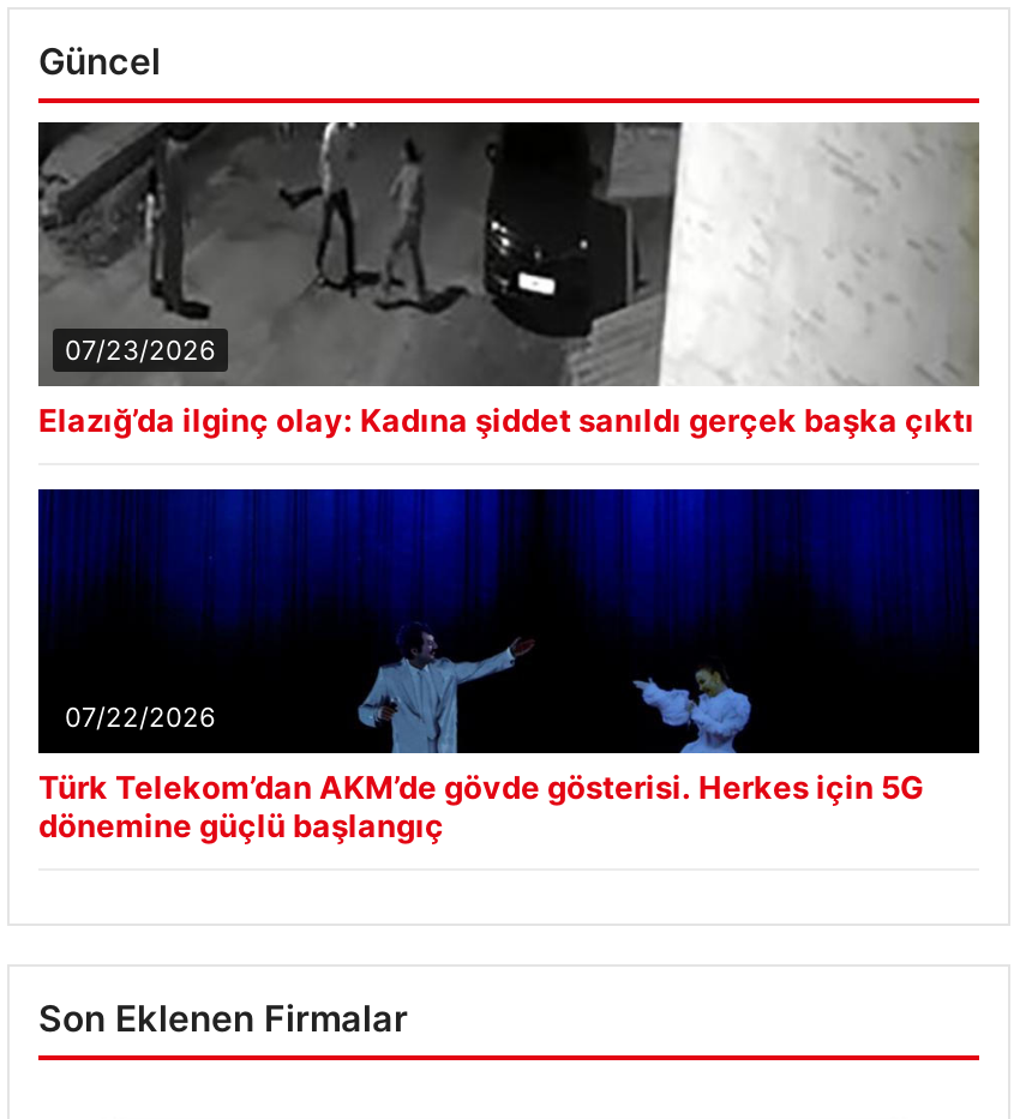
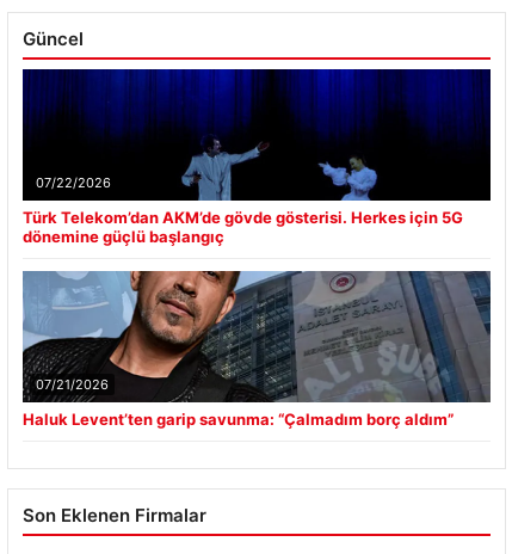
- [image]
- 07/23/2026
- Elazığ’da ilginç olay: Kadına şiddet sanıldı gerçek başka çıktı

moved up: [image] | 07/22/2026 | Türk Telekom’dan AKM’de gövde gösterisi. Herkes için 5G | dönemine güçlü başlangıç

+ [image]
+ 07/21/2026
+ Haluk Levent’ten garip savunma: “Çalmadım borç aldım”
